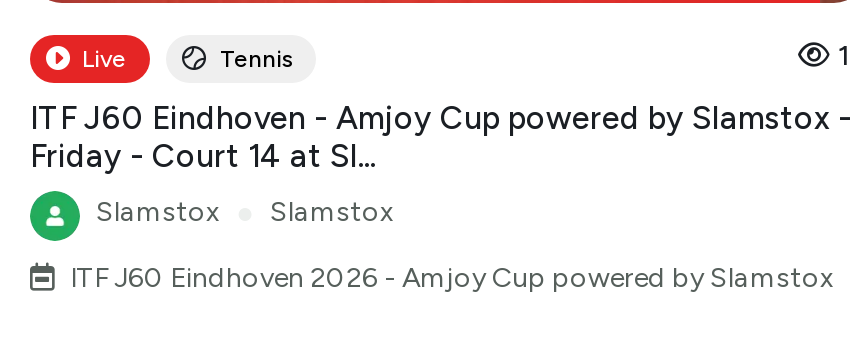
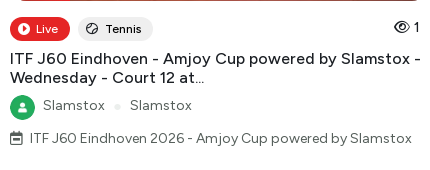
- Friday - Court 14 at Sl...
+ Wednesday - Court 12 at...
